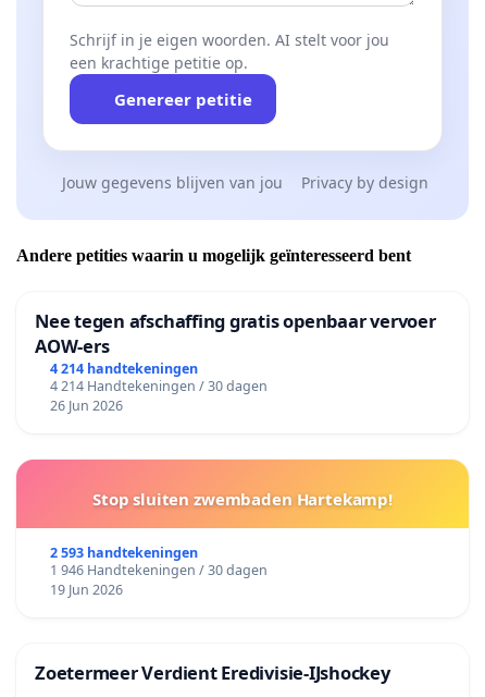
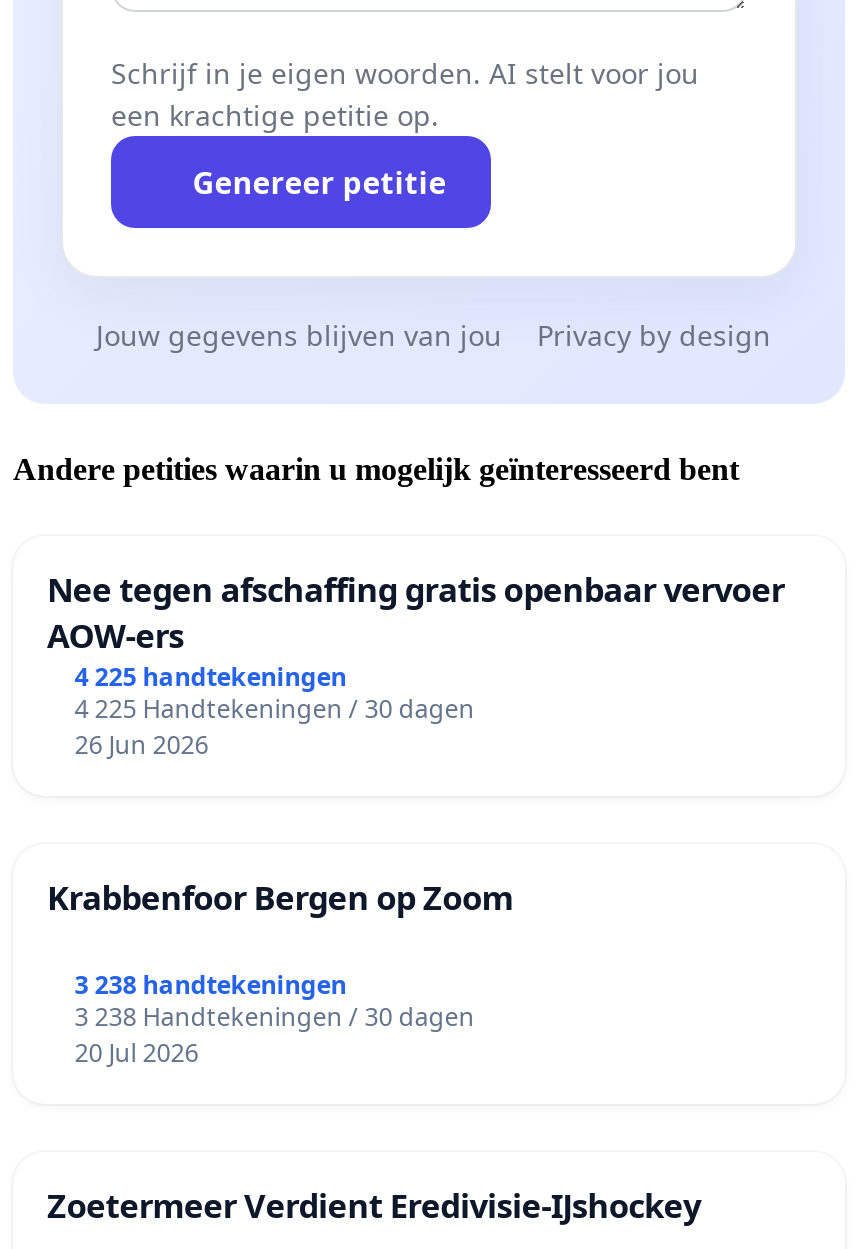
- 4 214 handtekeningen
+ 4 225 handtekeningen

- 4 214 Handtekeningen / 30 dagen
+ 4 225 Handtekeningen / 30 dagen

- Stop sluiten zwembaden Hartekamp!
+ Krabbenfoor Bergen op Zoom

- 2 593 handtekeningen
- 1 946 Handtekeningen / 30 dagen
- 19 Jun 2026
+ 3 238 handtekeningen
+ 3 238 Handtekeningen / 30 dagen
+ 20 Jul 2026
